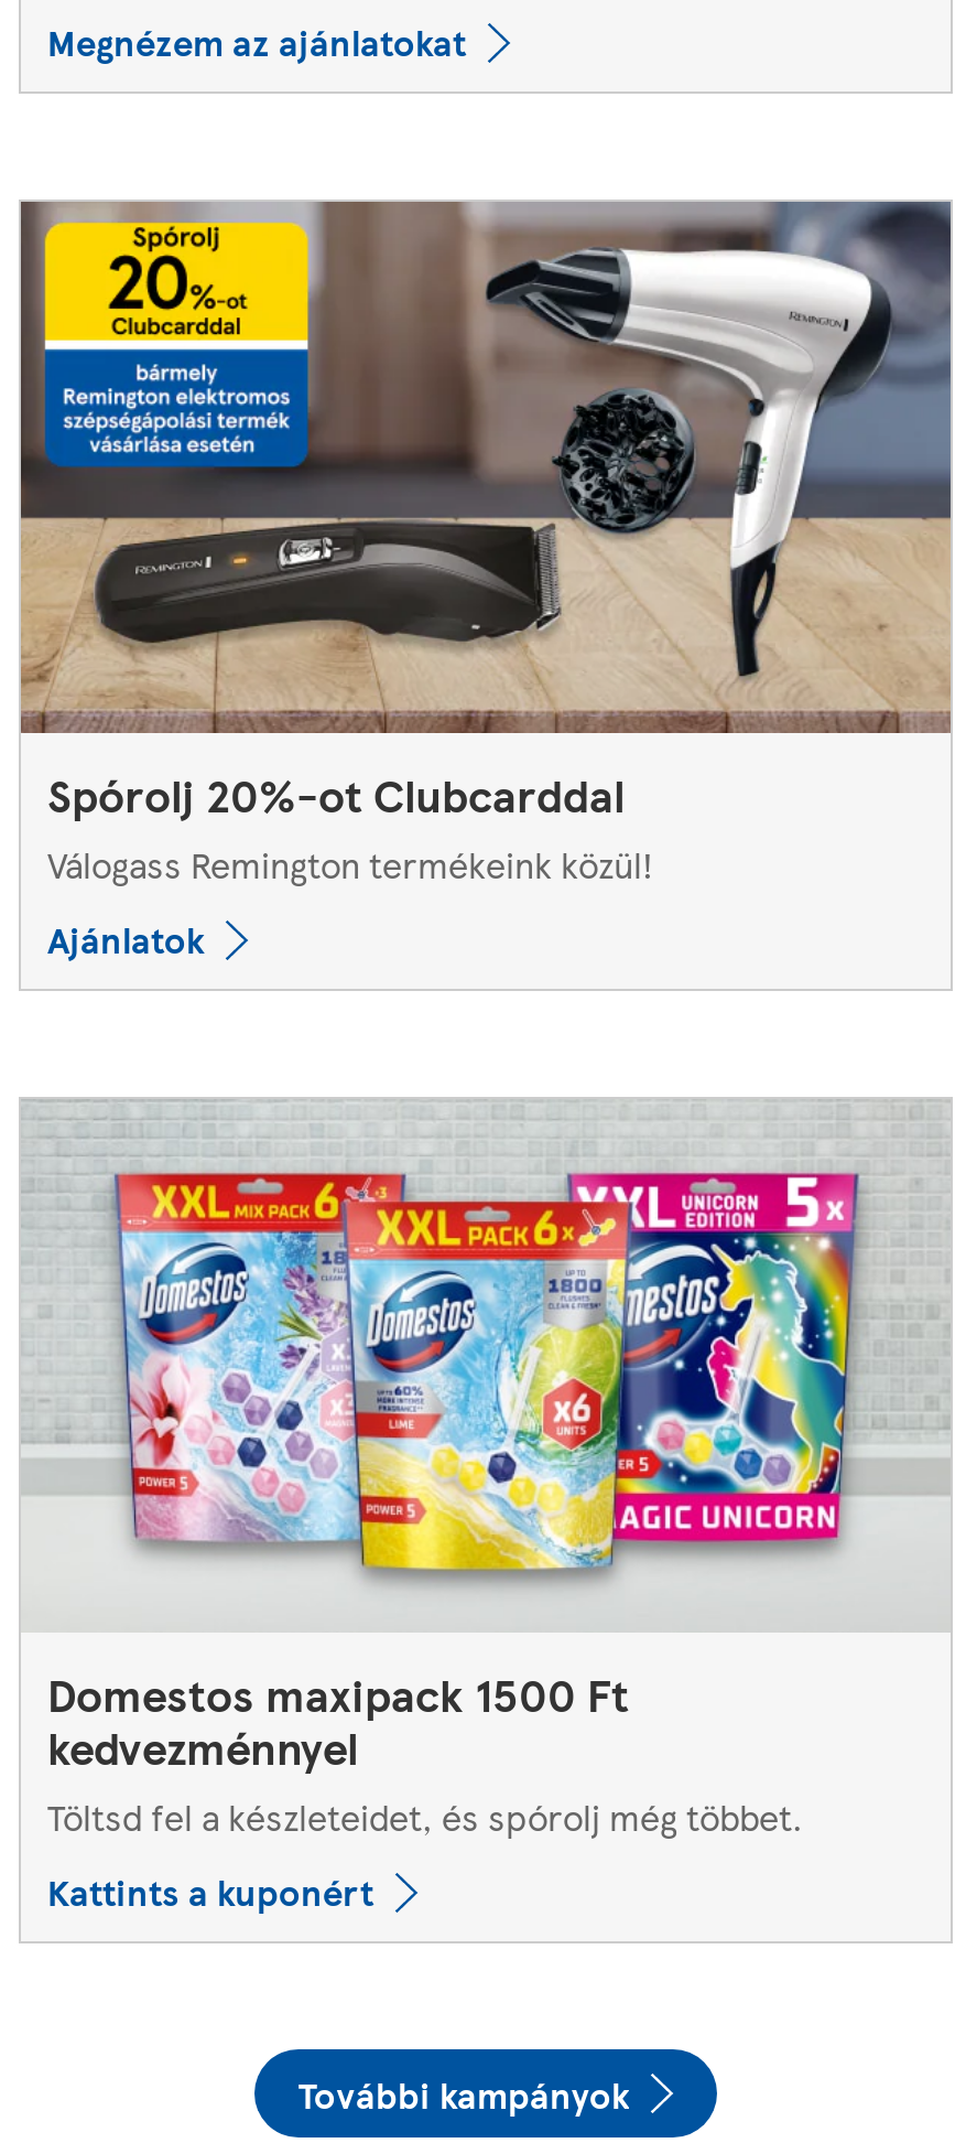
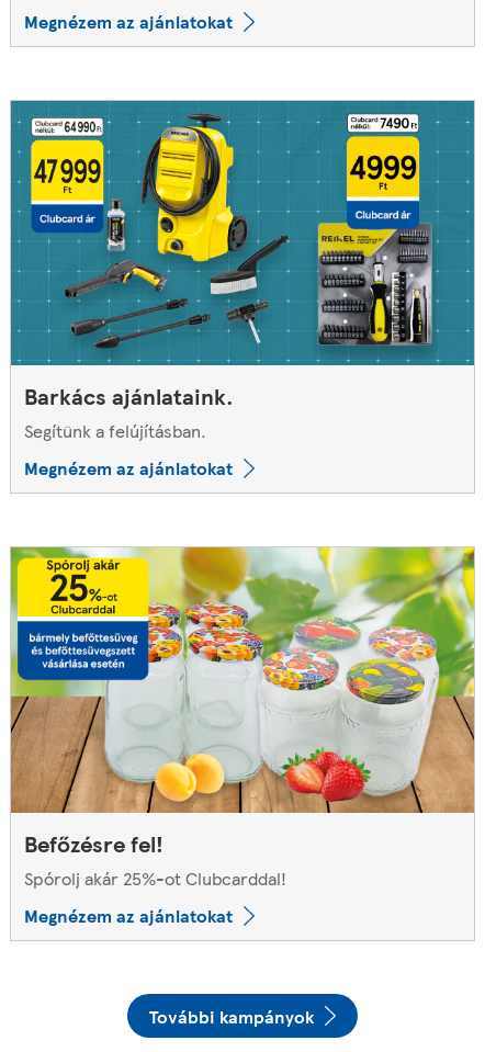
- [image]
- Spórolj 20%-ot Clubcarddal
- Válogass Remington termékeink közül!
+ [image]
+ Barkács ajánlataink.
+ Segítünk a felújításban.

- Ajánlatok
+ Megnézem az ajánlatokat

- [image]
- Domestos maxipack 1500 Ft
- kedvezménnyel
- Töltsd fel a készleteidet, és spórolj még többet.
+ [image]
+ Befőzésre fel!
+ Spórolj akár 25%-ot Clubcarddal!

- Kattints a kuponért
+ Megnézem az ajánlatokat
